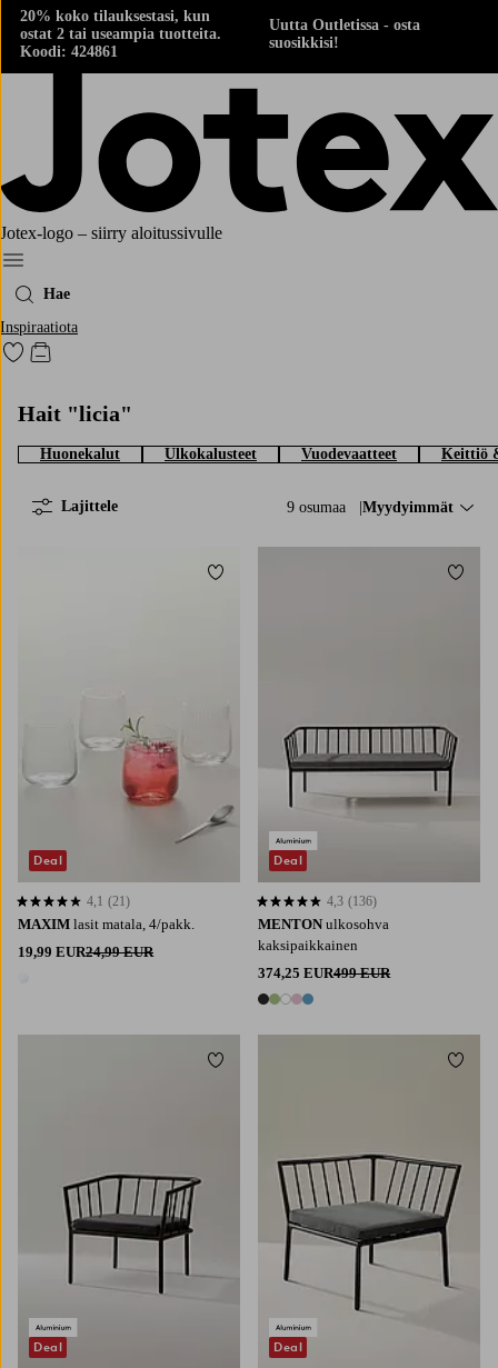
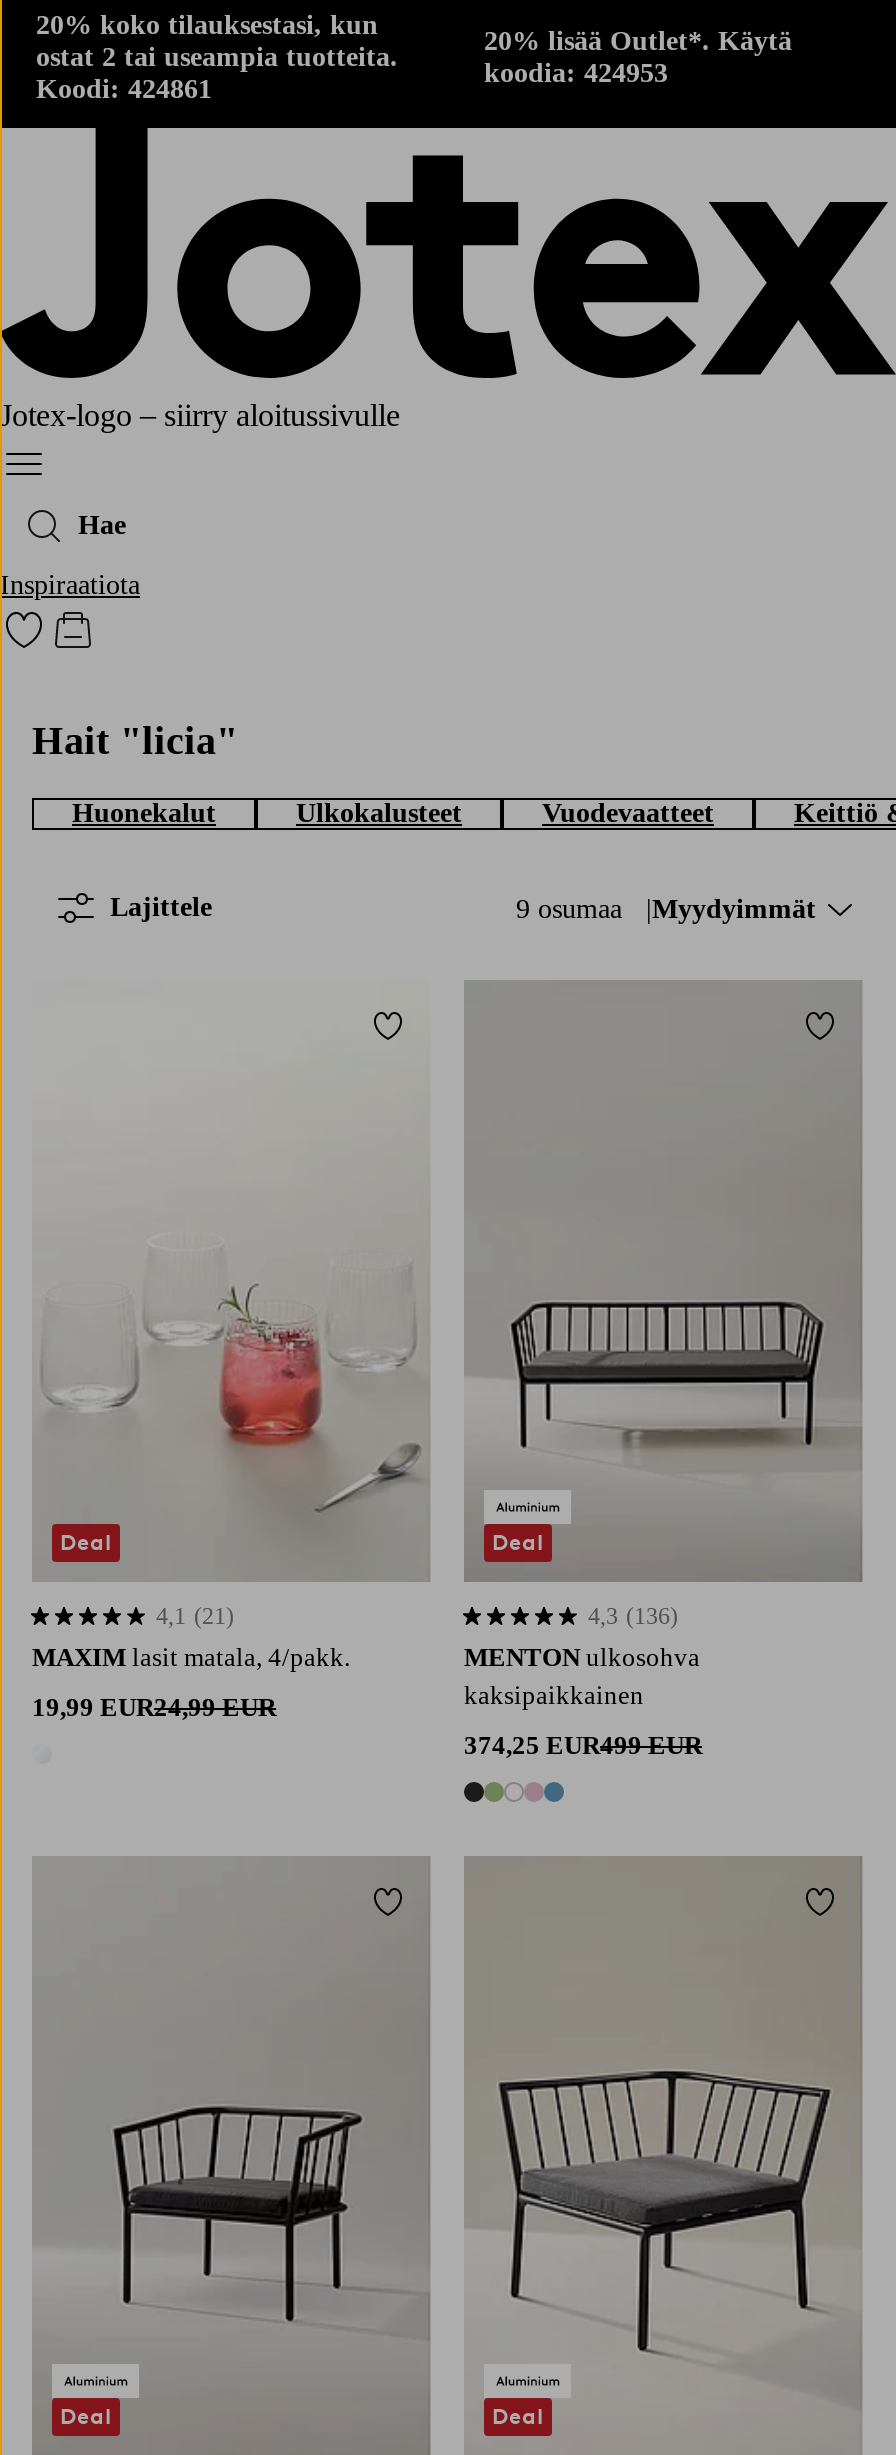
- Uutta Outletissa - osta
- suosikkisi!
+ 20% lisää Outlet*. Käytä
+ koodia: 424953
